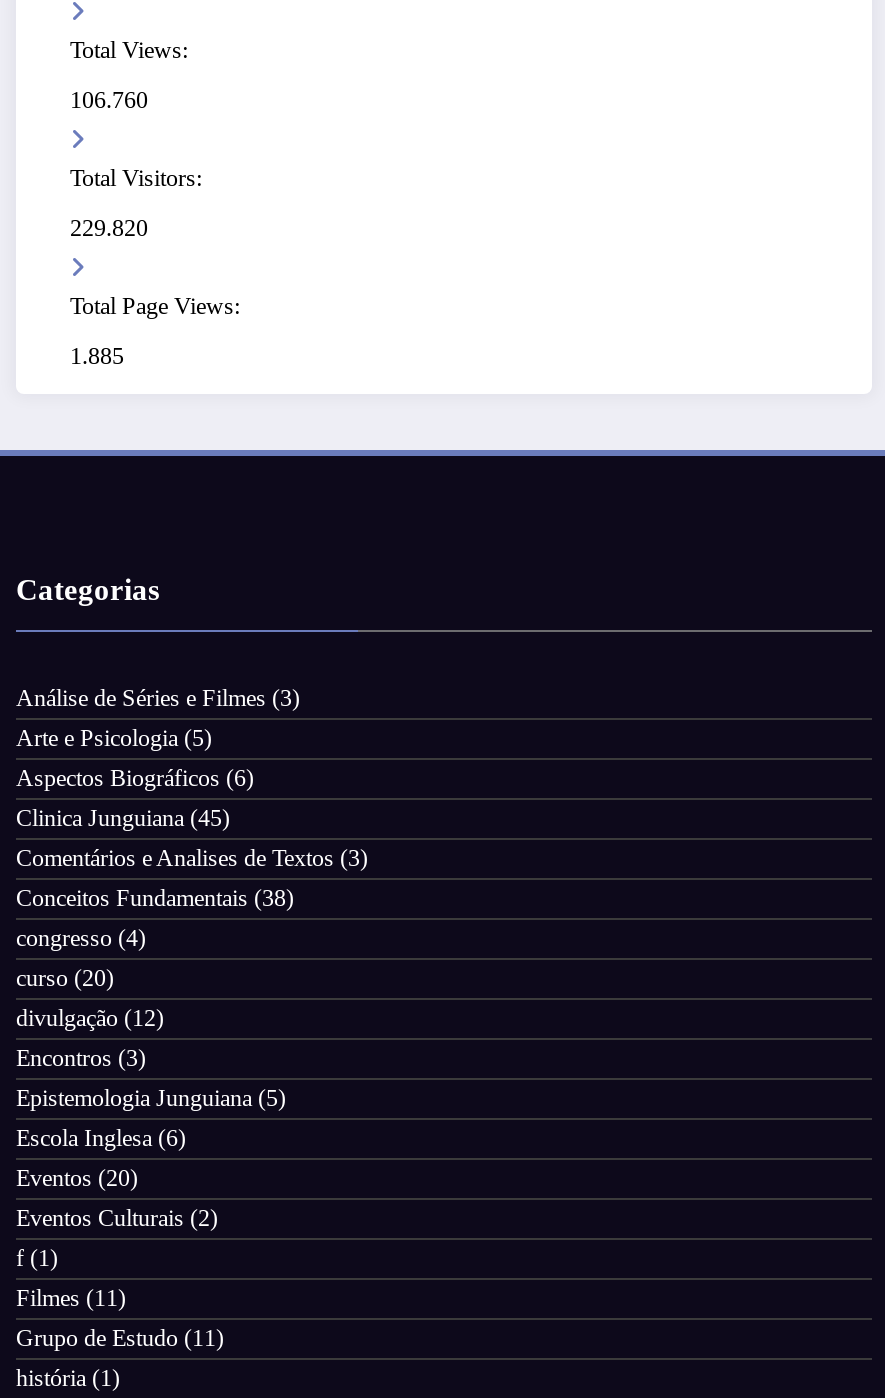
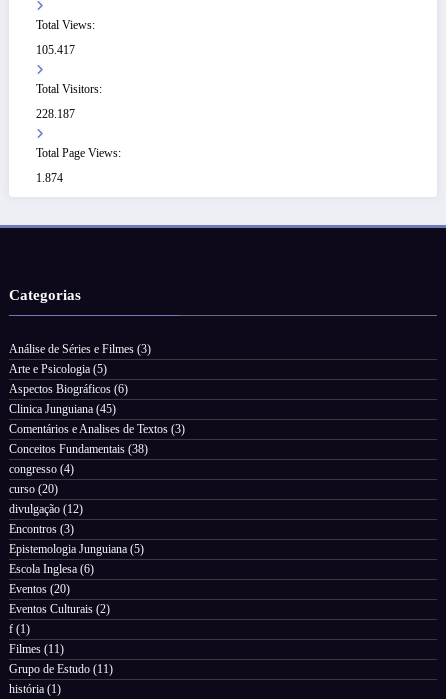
- 106.760
+ 105.417

- 229.820
+ 228.187

- 1.885
+ 1.874
